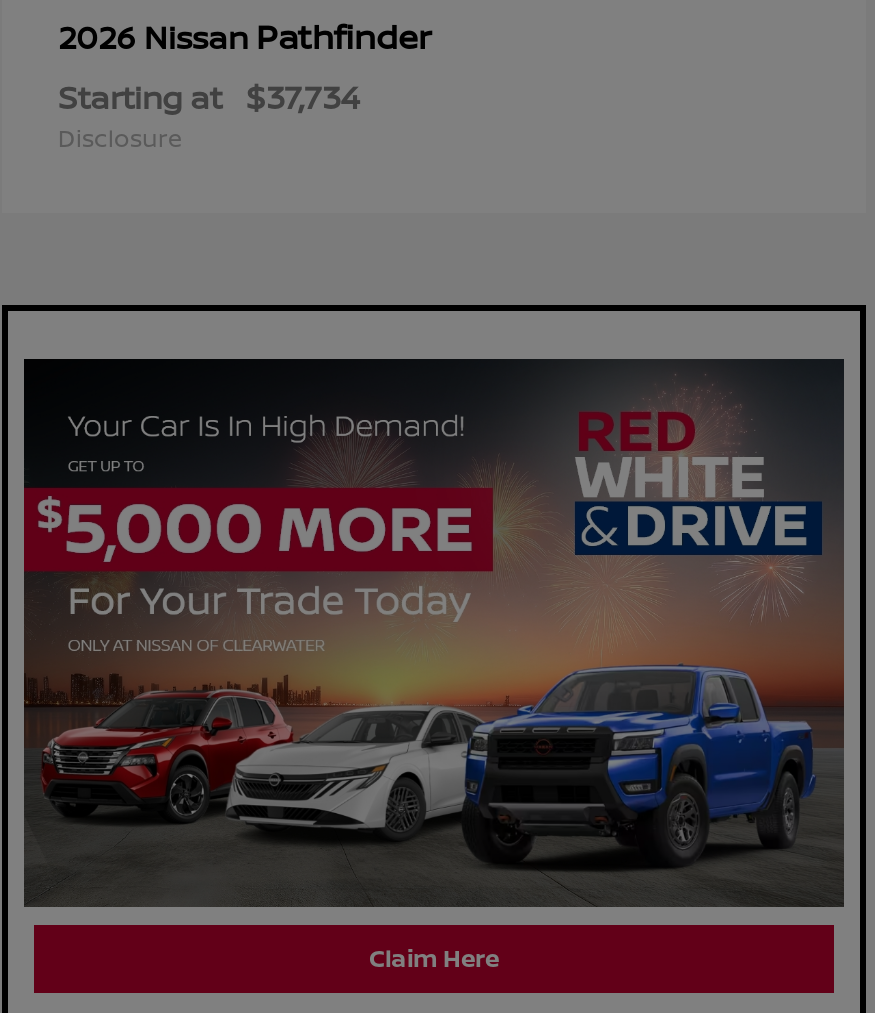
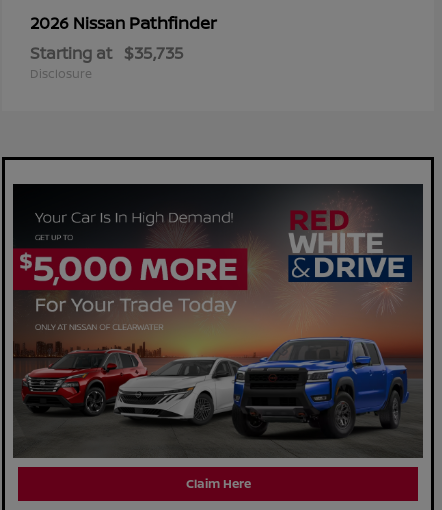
- Starting at $37,734
+ Starting at $35,735
